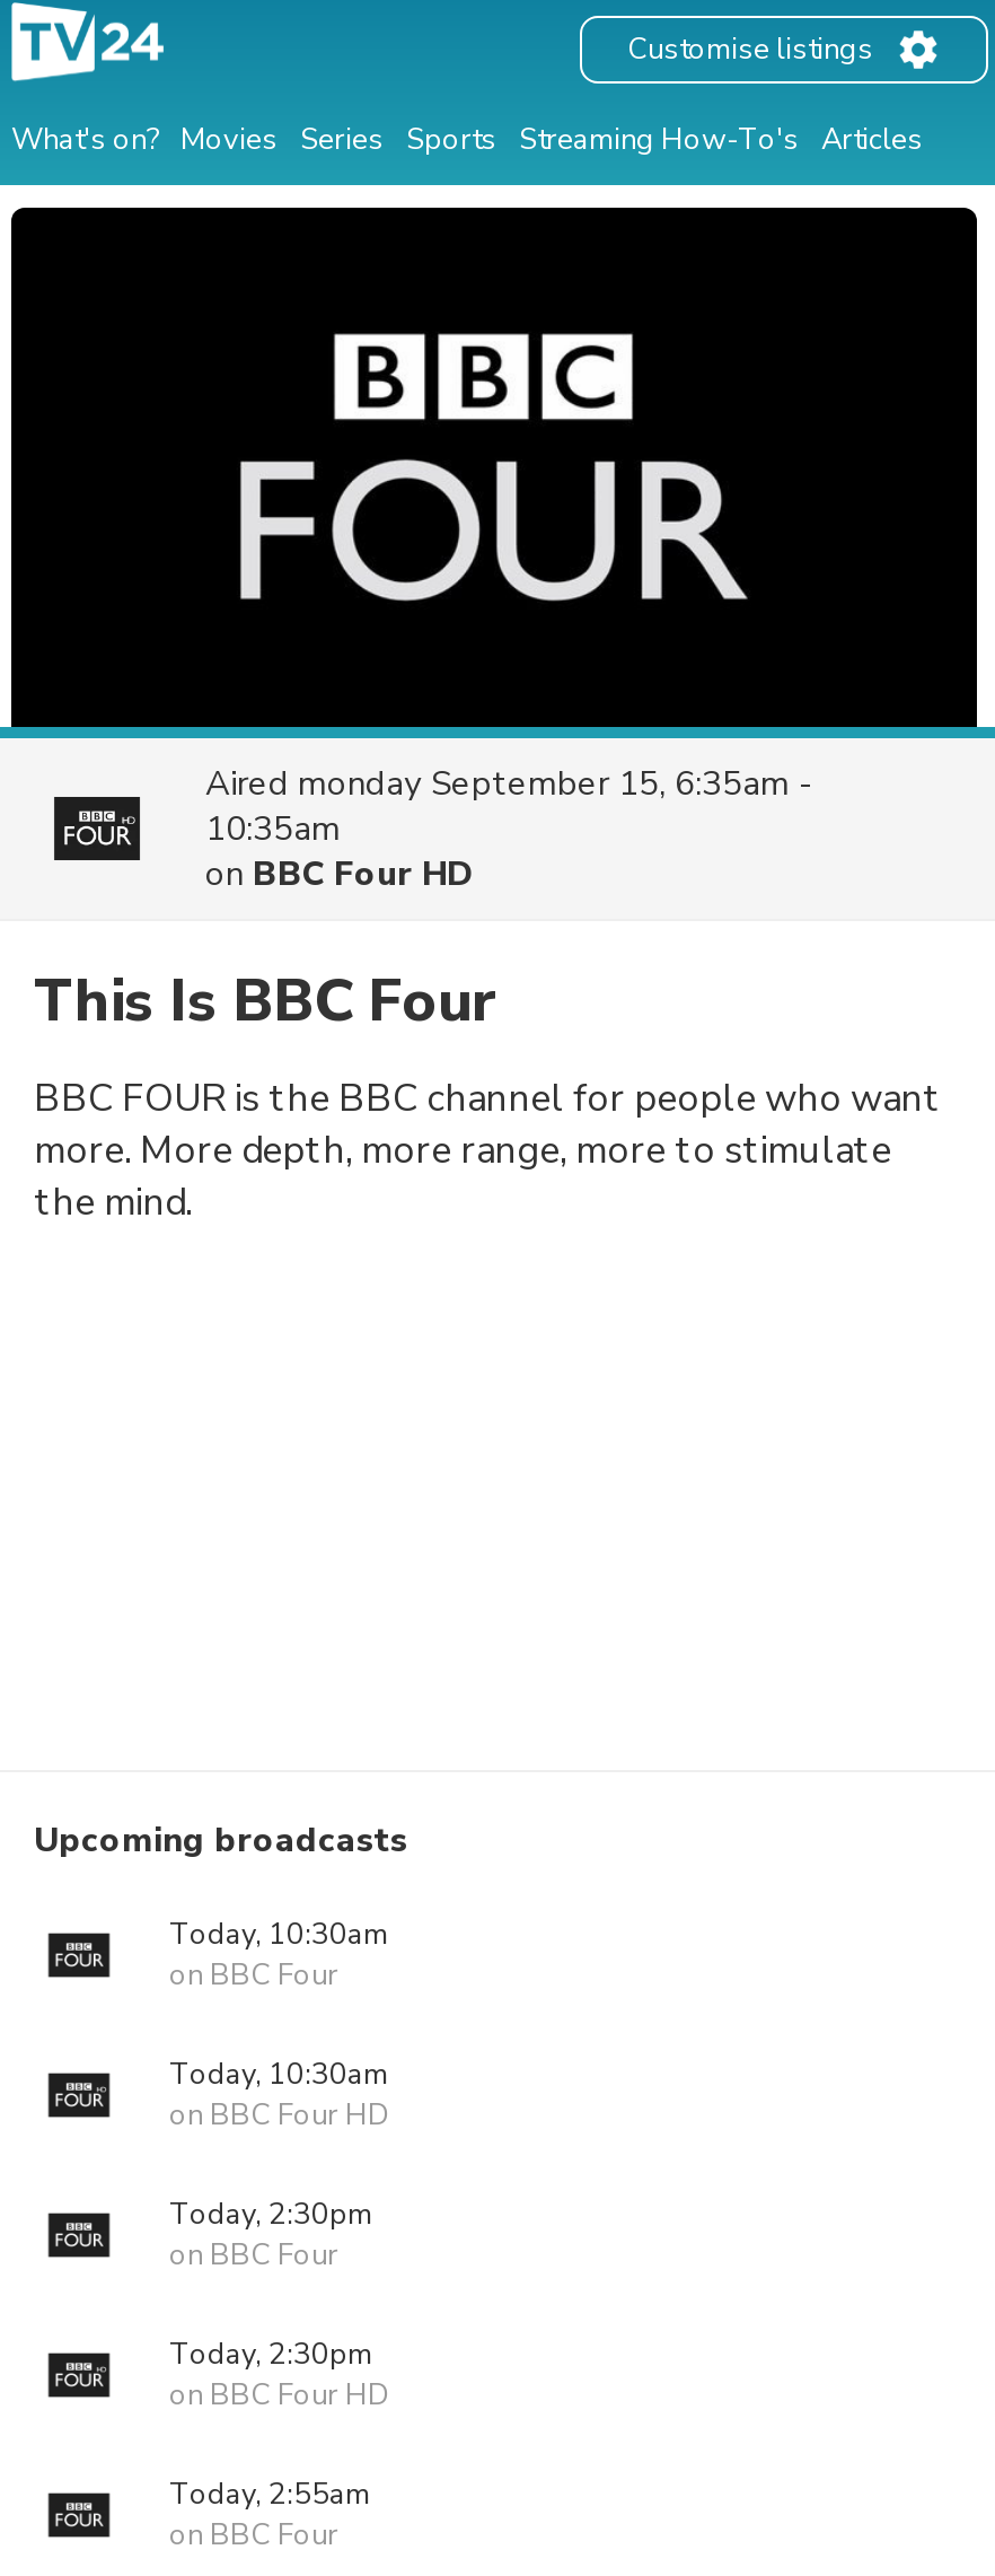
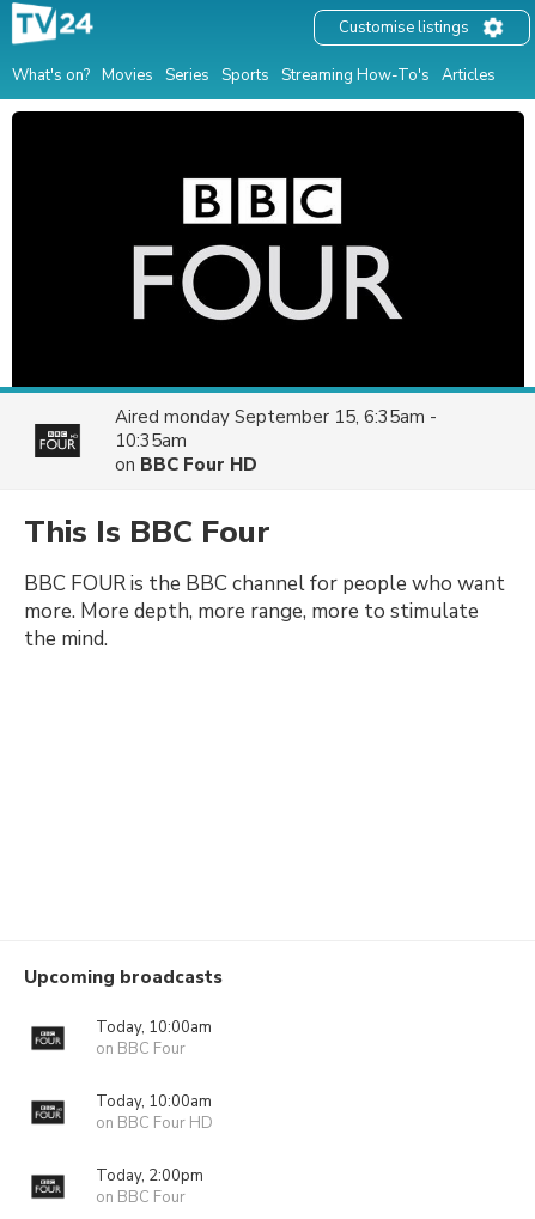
- Today, 10:30am
+ Today, 10:00am

- Today, 10:30am
+ Today, 10:00am

- Today, 2:30pm
- on BBC Four
- Today, 2:30pm
- on BBC Four HD
- Today, 2:55am
+ Today, 2:00pm
